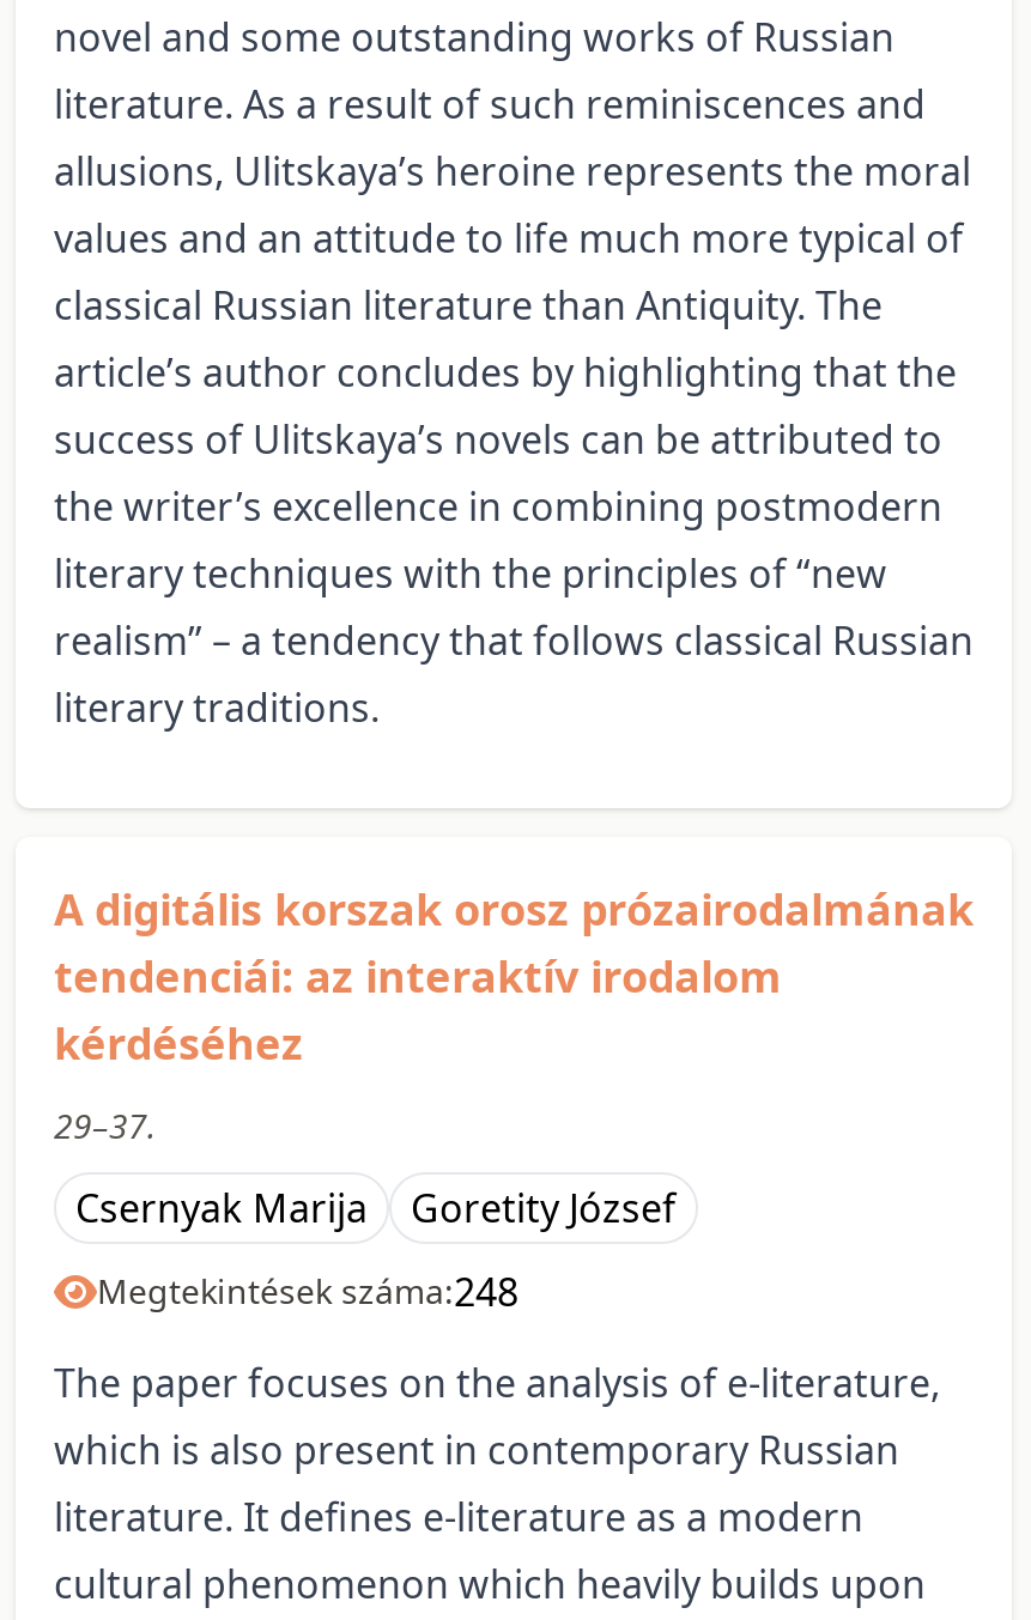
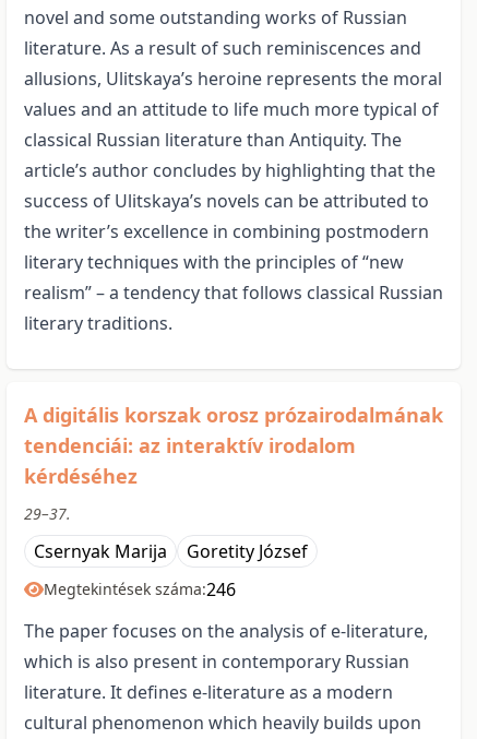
- Megtekintések száma:248
+ Megtekintések száma:246
